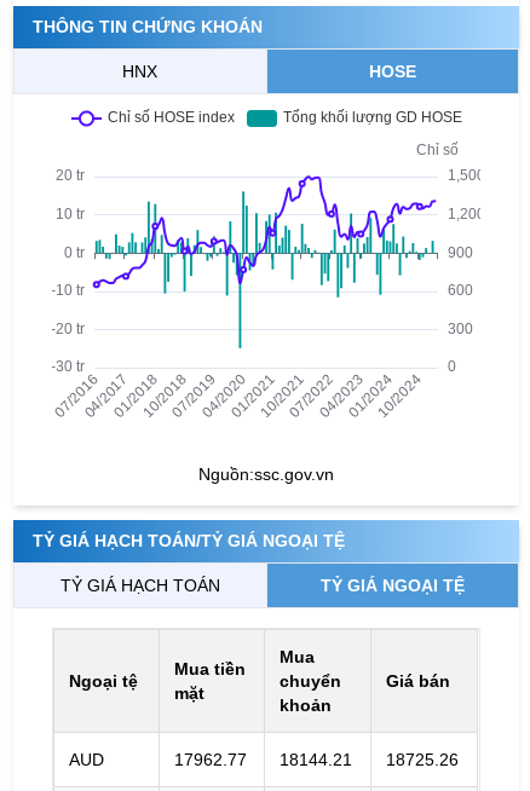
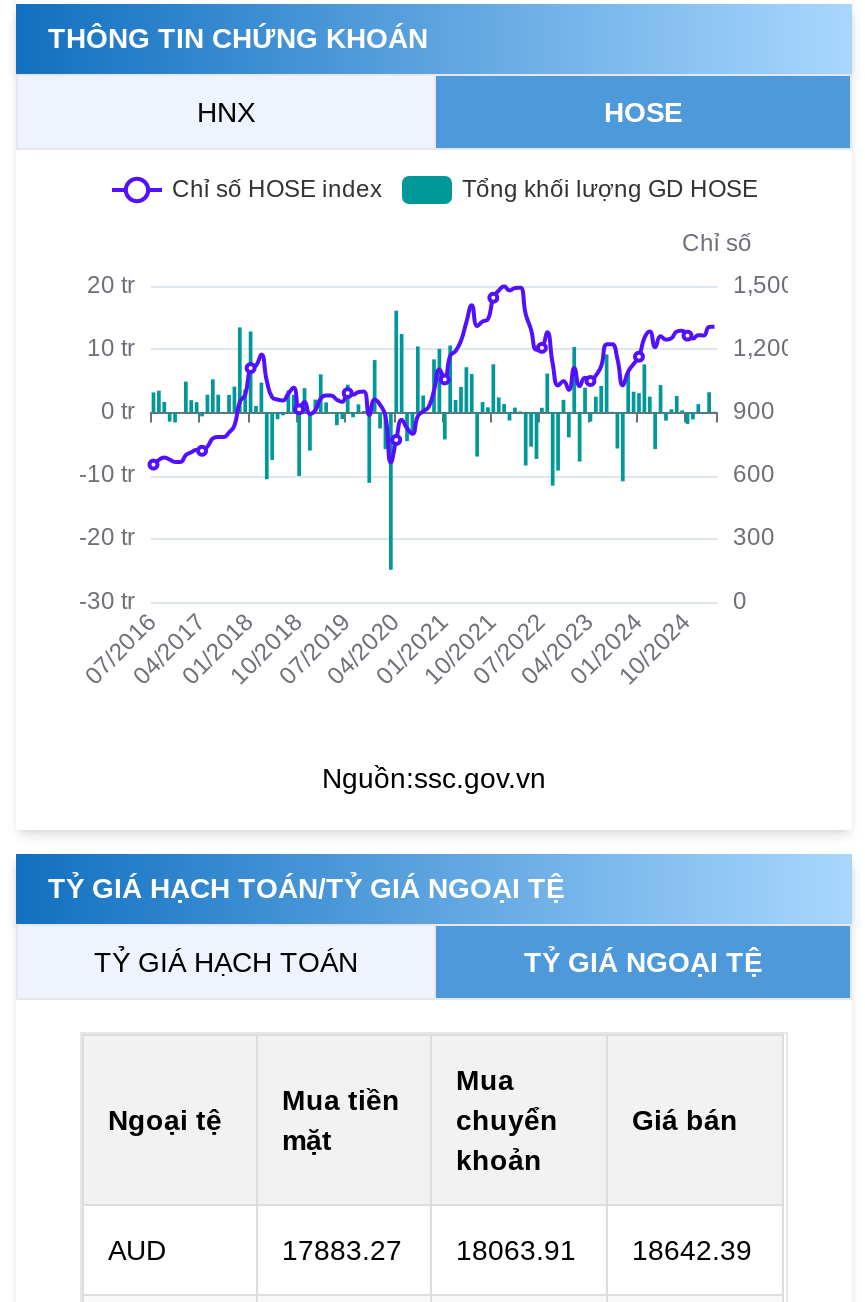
- 17962.77
+ 17883.27

- 18144.21
+ 18063.91

- 18725.26
+ 18642.39
